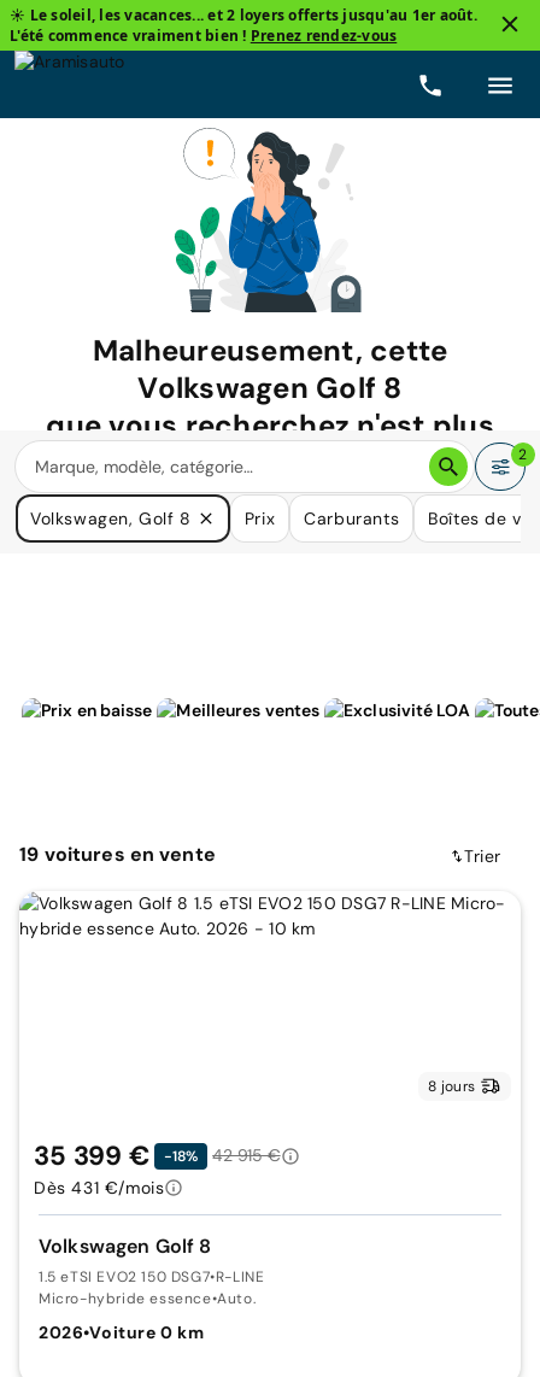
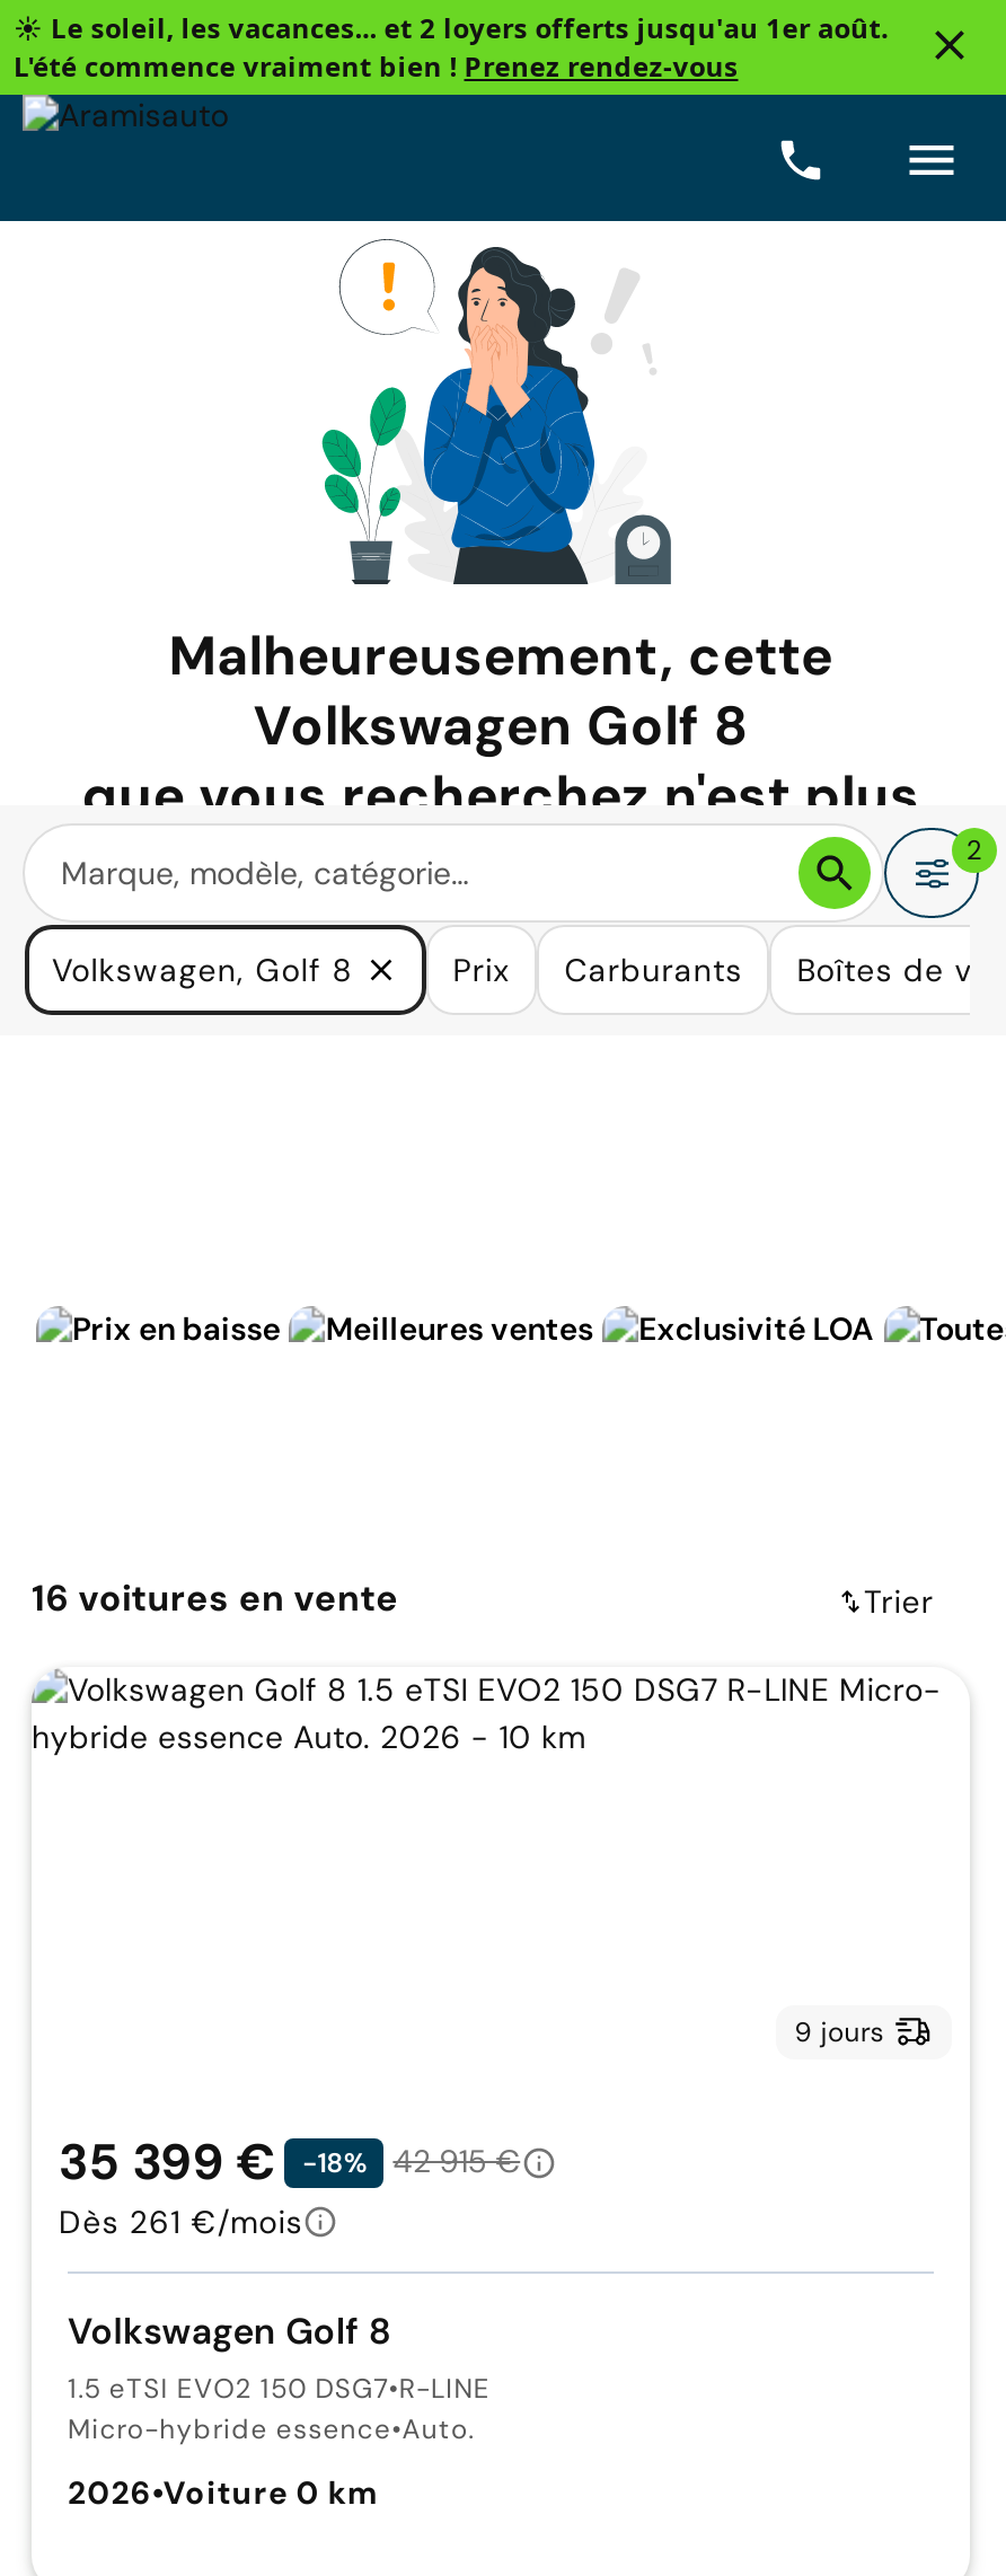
- 19 voitures en vente
+ 16 voitures en vente

- 8 jours
+ 9 jours

- Dès 431 €/mois
+ Dès 261 €/mois
